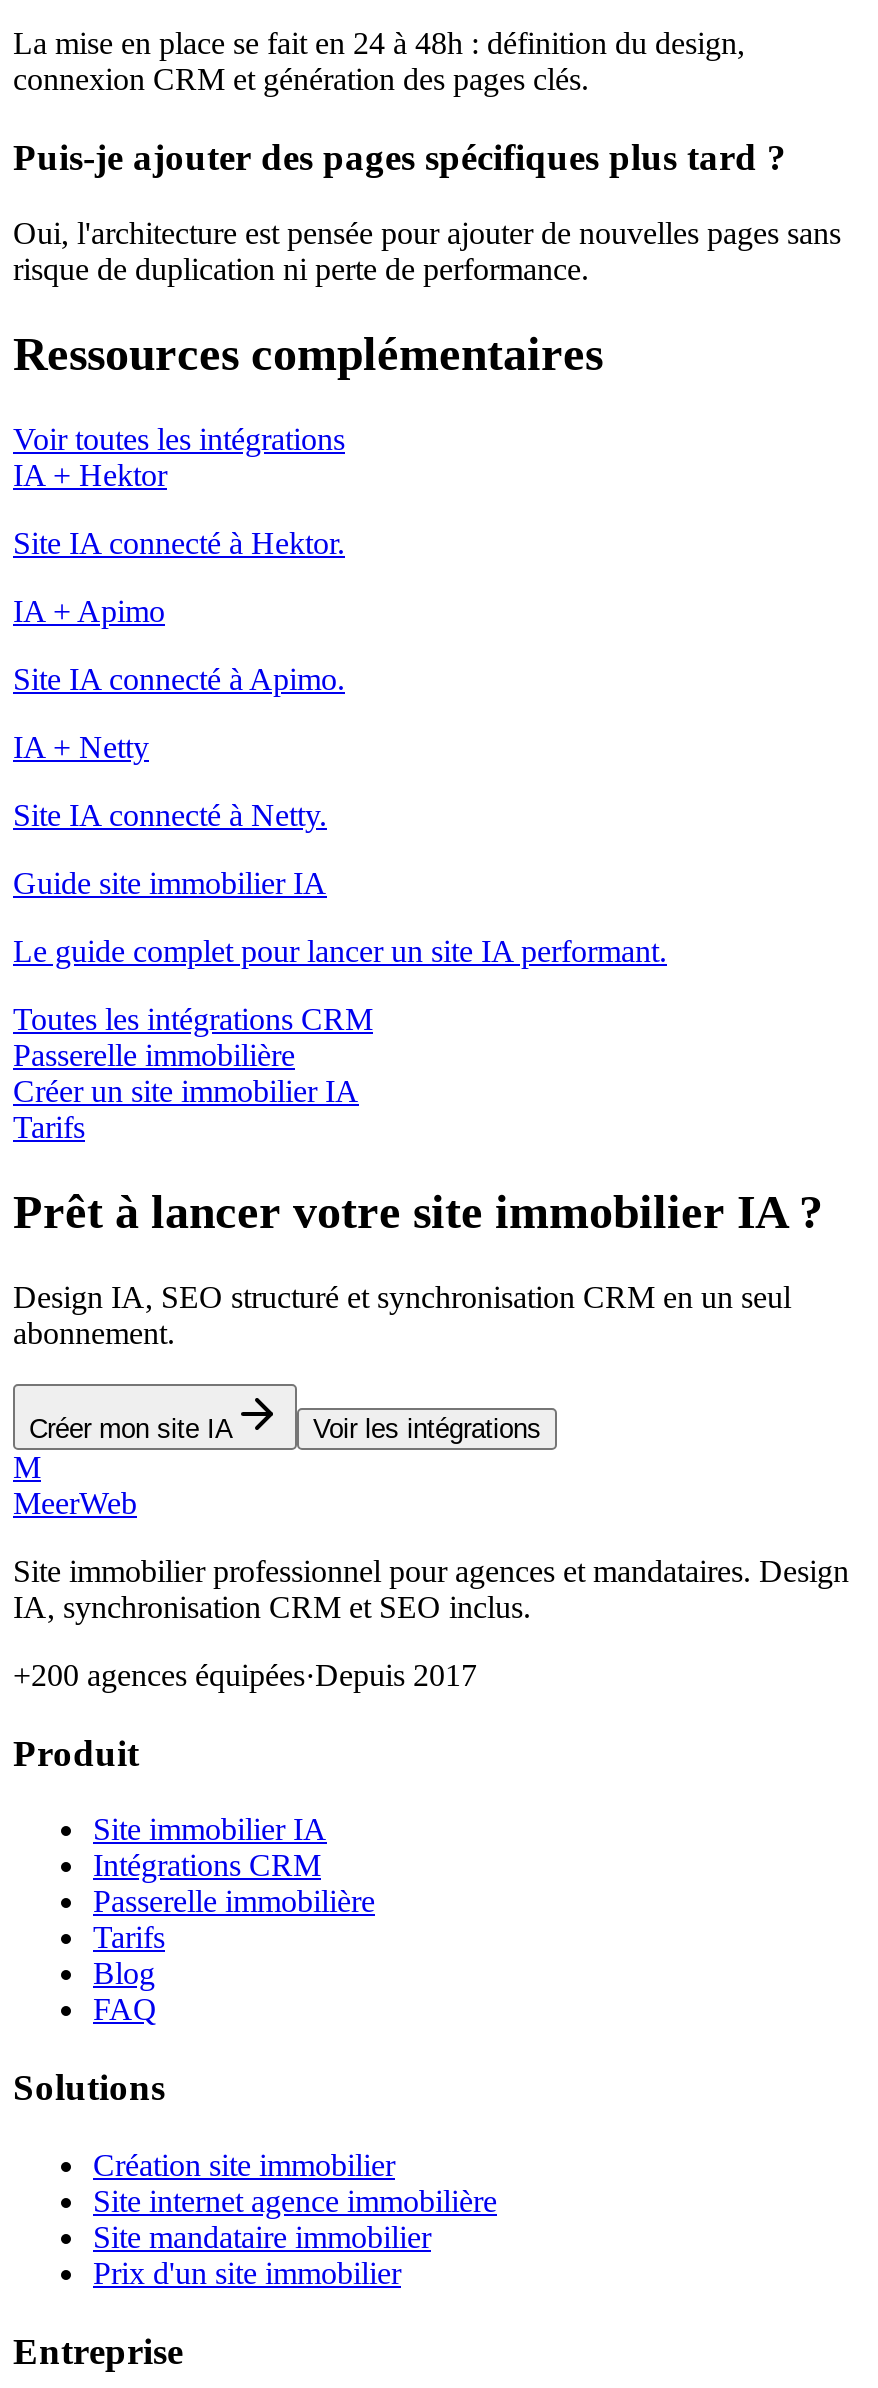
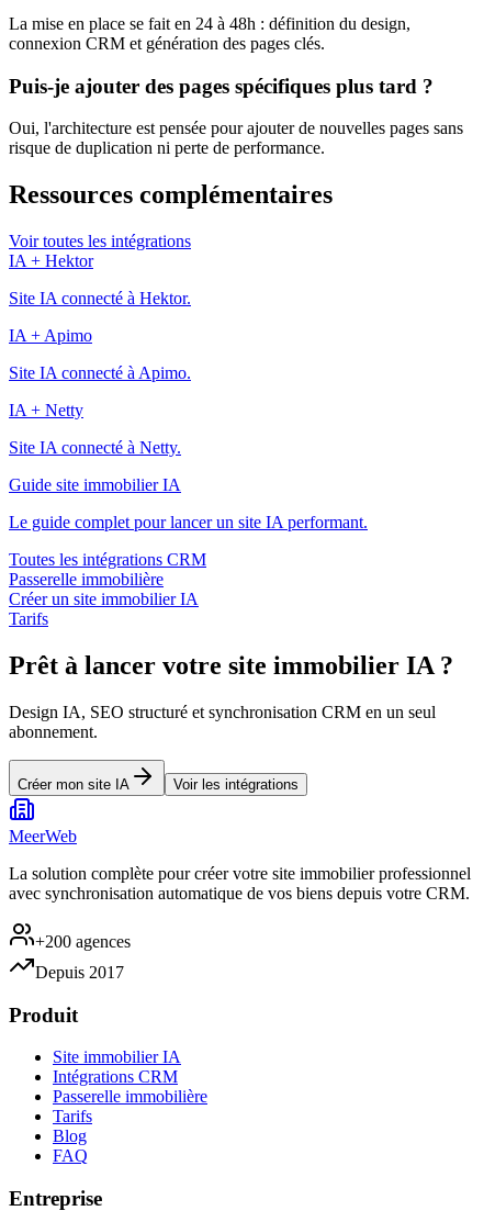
- M

- Site immobilier professionnel pour agences et mandataires. Design
- IA, synchronisation CRM et SEO inclus.
- +200 agences équipées·Depuis 2017
+ La solution complète pour créer votre site immobilier professionnel
+ avec synchronisation automatique de vos biens depuis votre CRM.
+ +200 agences
+ Depuis 2017

moved down: Produit | Site immobilier IA | Intégrations CRM | Passerelle immobilière | Tarifs | Blog | FAQ

- Solutions
- Création site immobilier
- Site internet agence immobilière
- Site mandataire immobilier
- Prix d'un site immobilier
